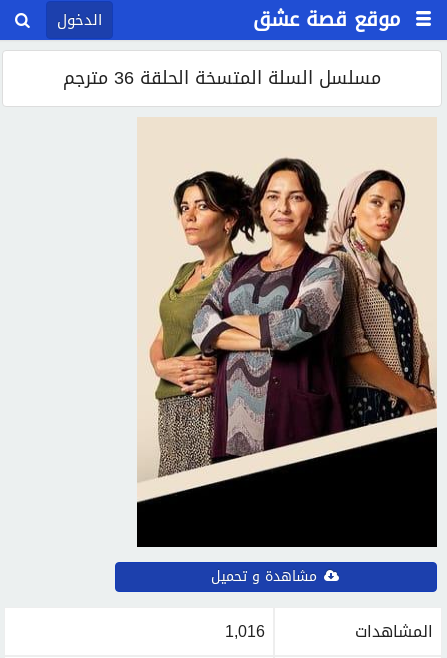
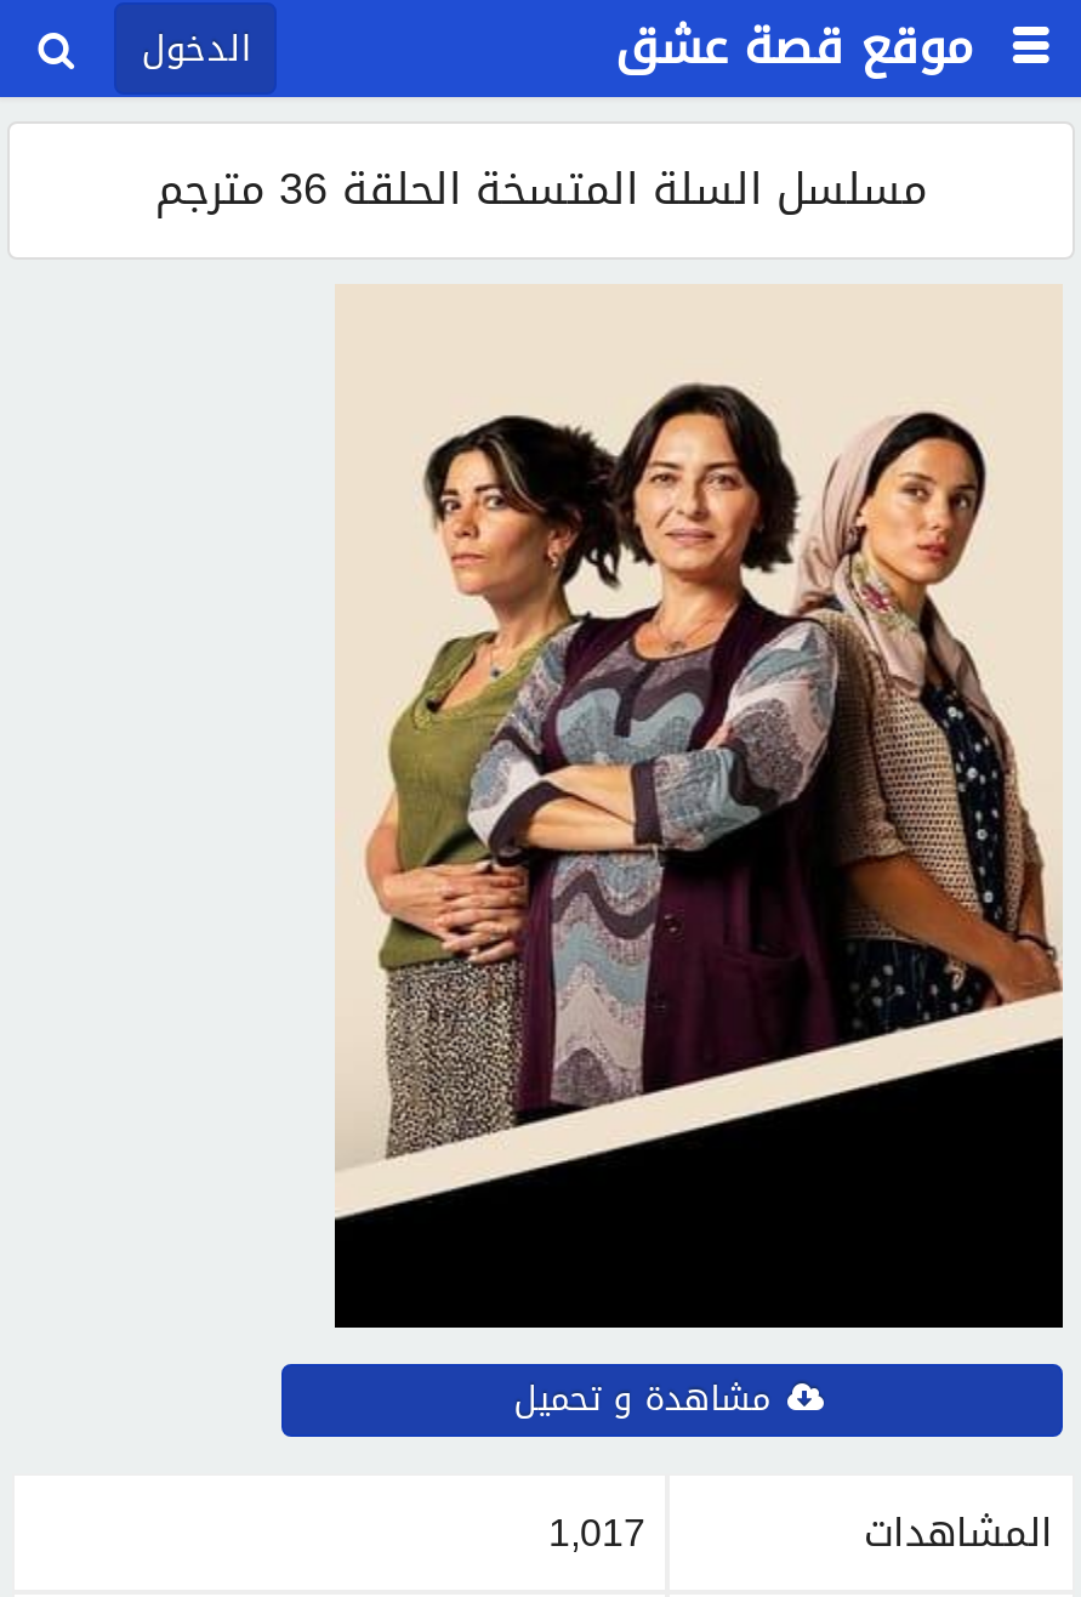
- 1,016
+ 1,017
